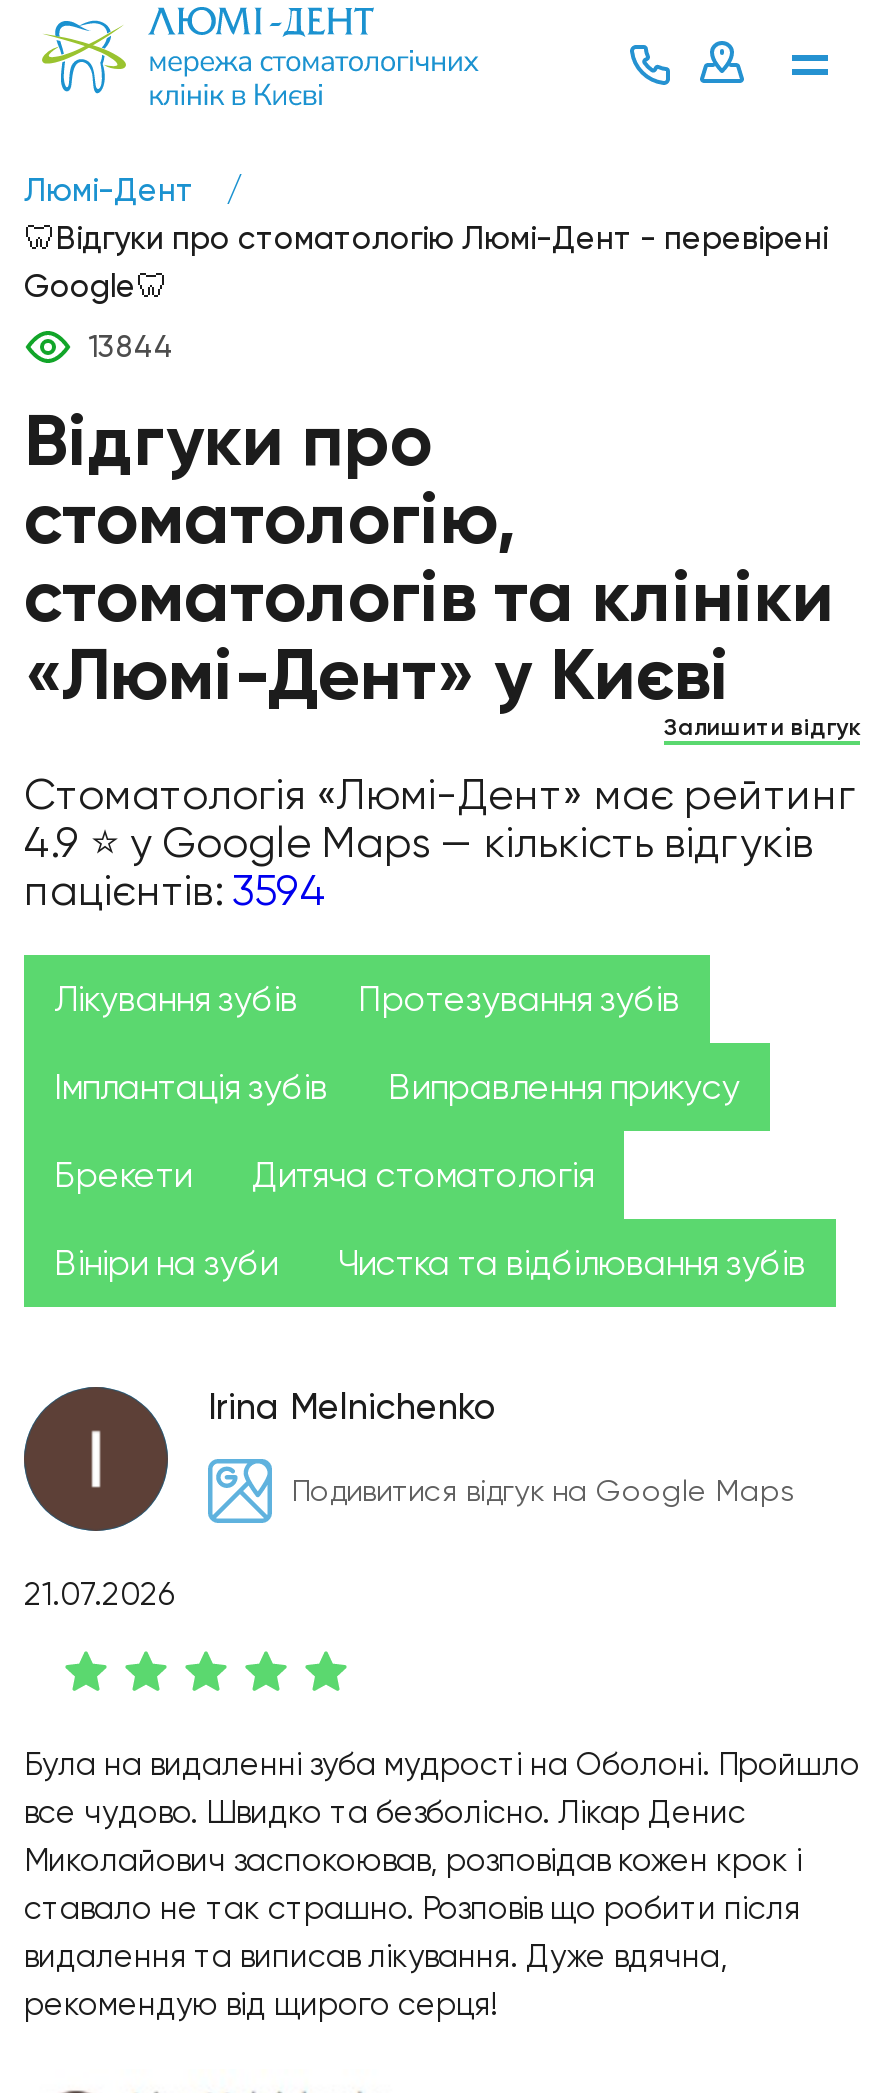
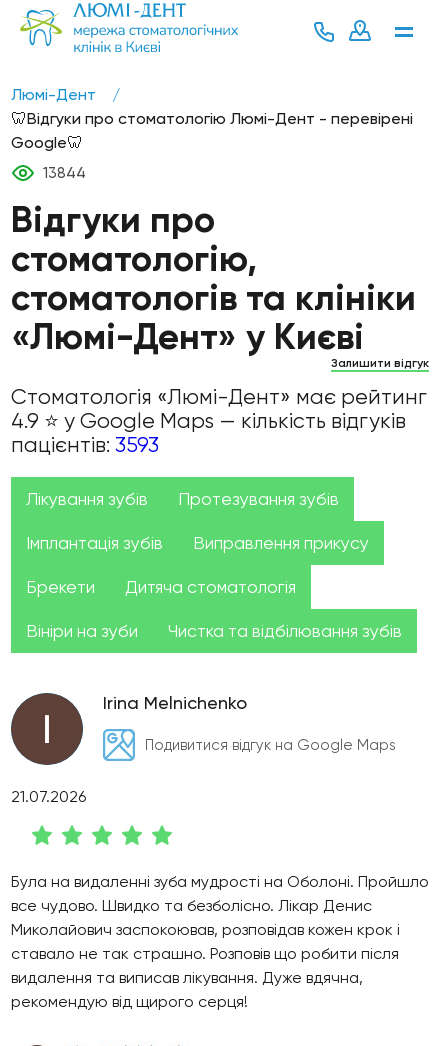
- пацієнтів: 3594
+ пацієнтів: 3593
